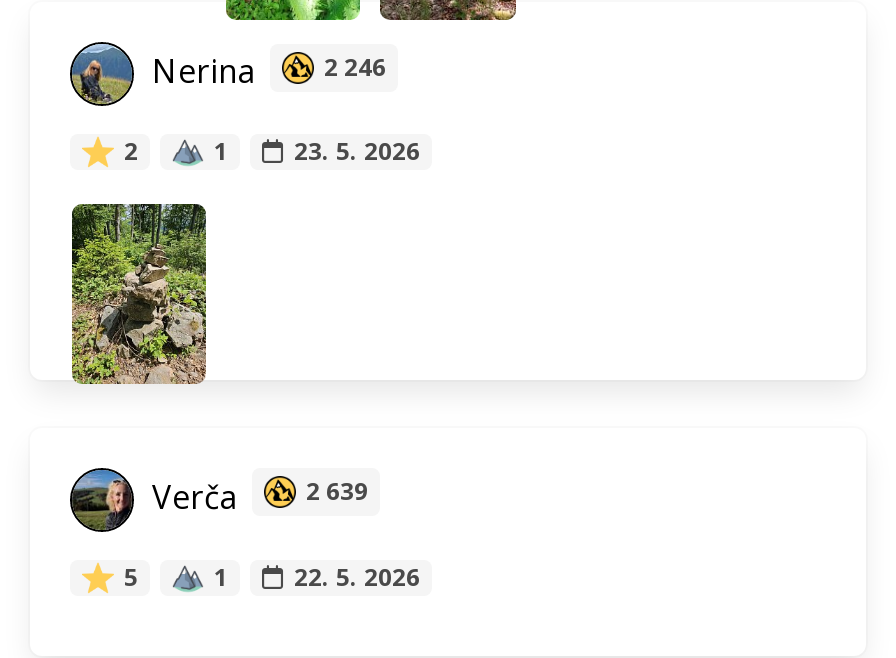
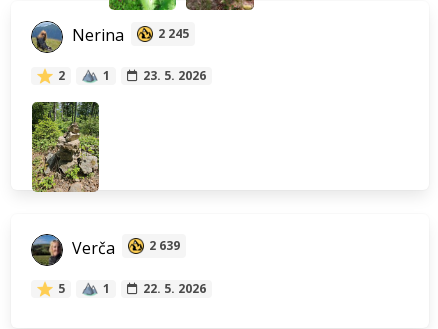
- Nerina 2 246
+ Nerina 2 245
